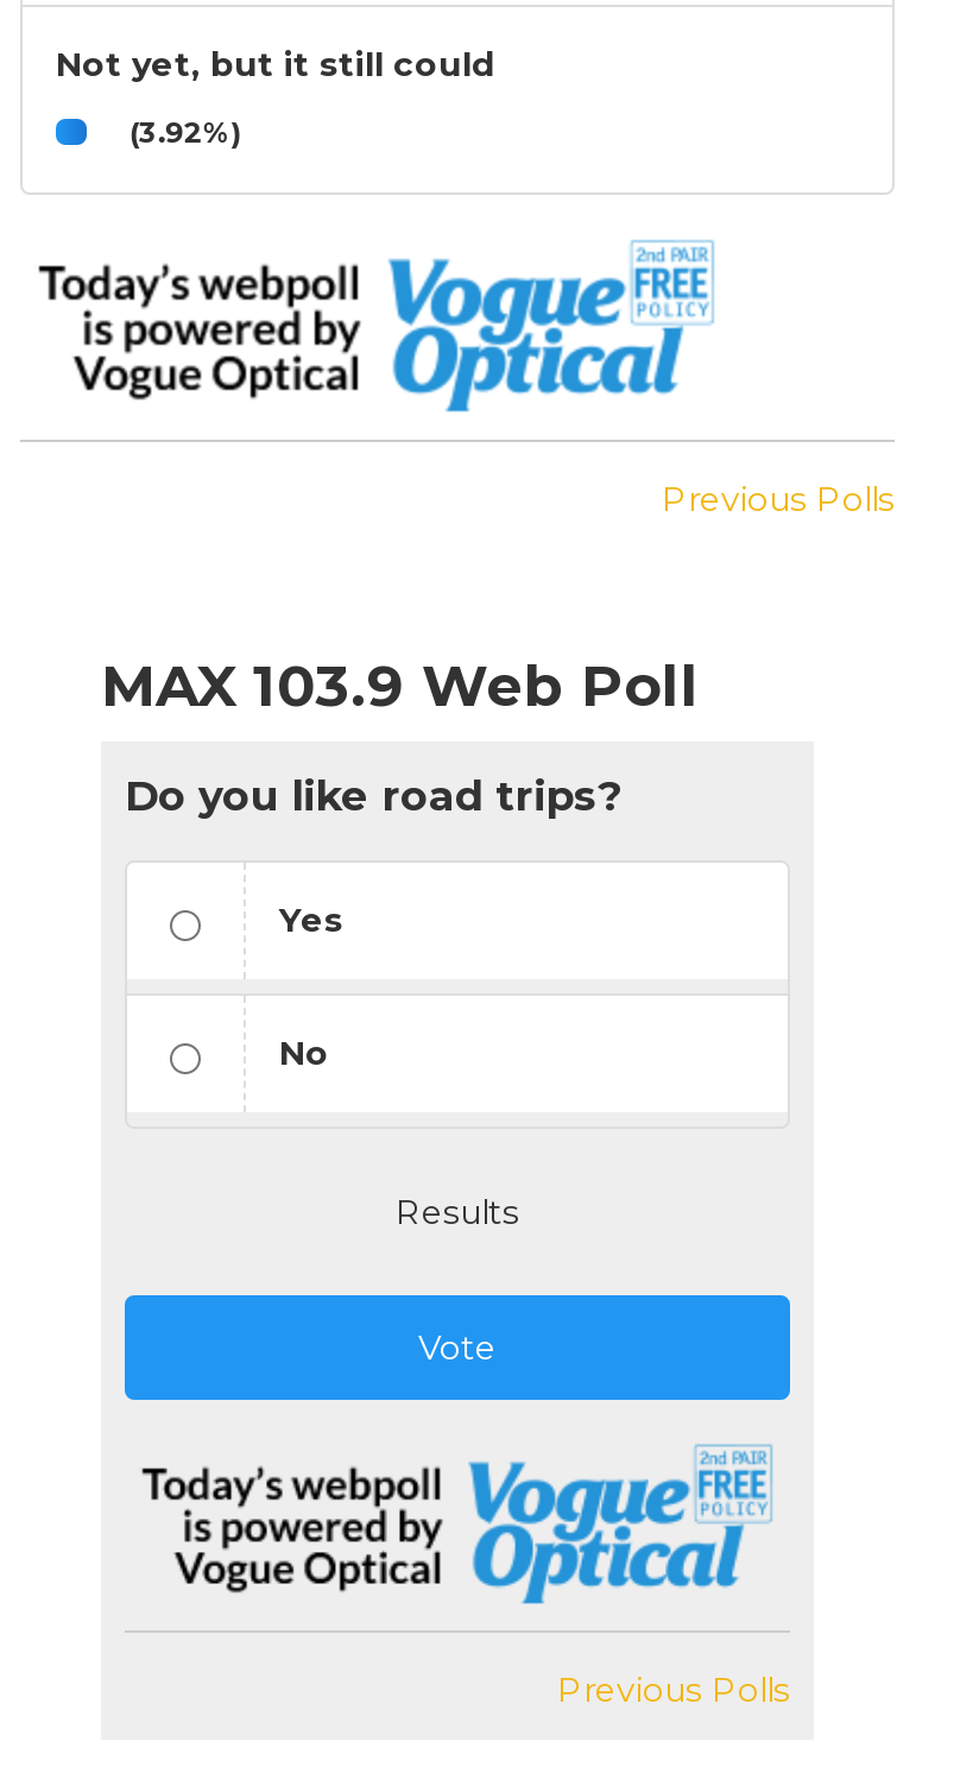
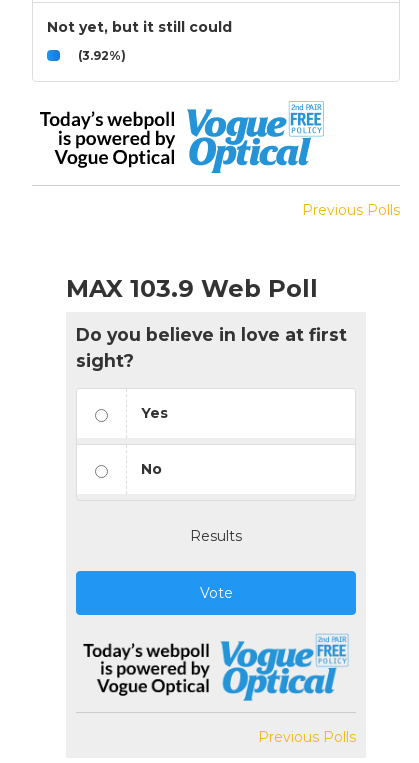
- Do you like road trips?
+ Do you believe in love at first
+ sight?
